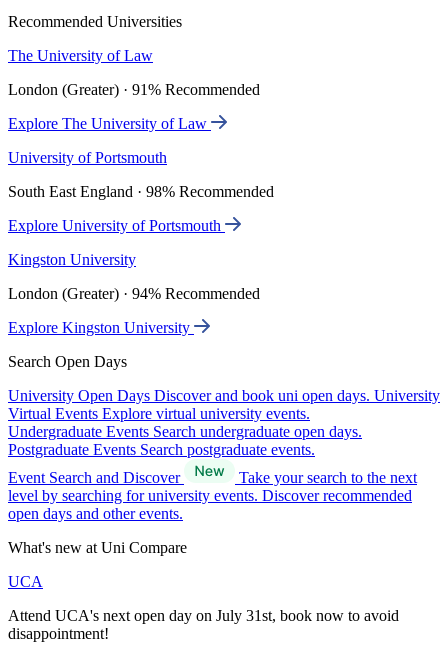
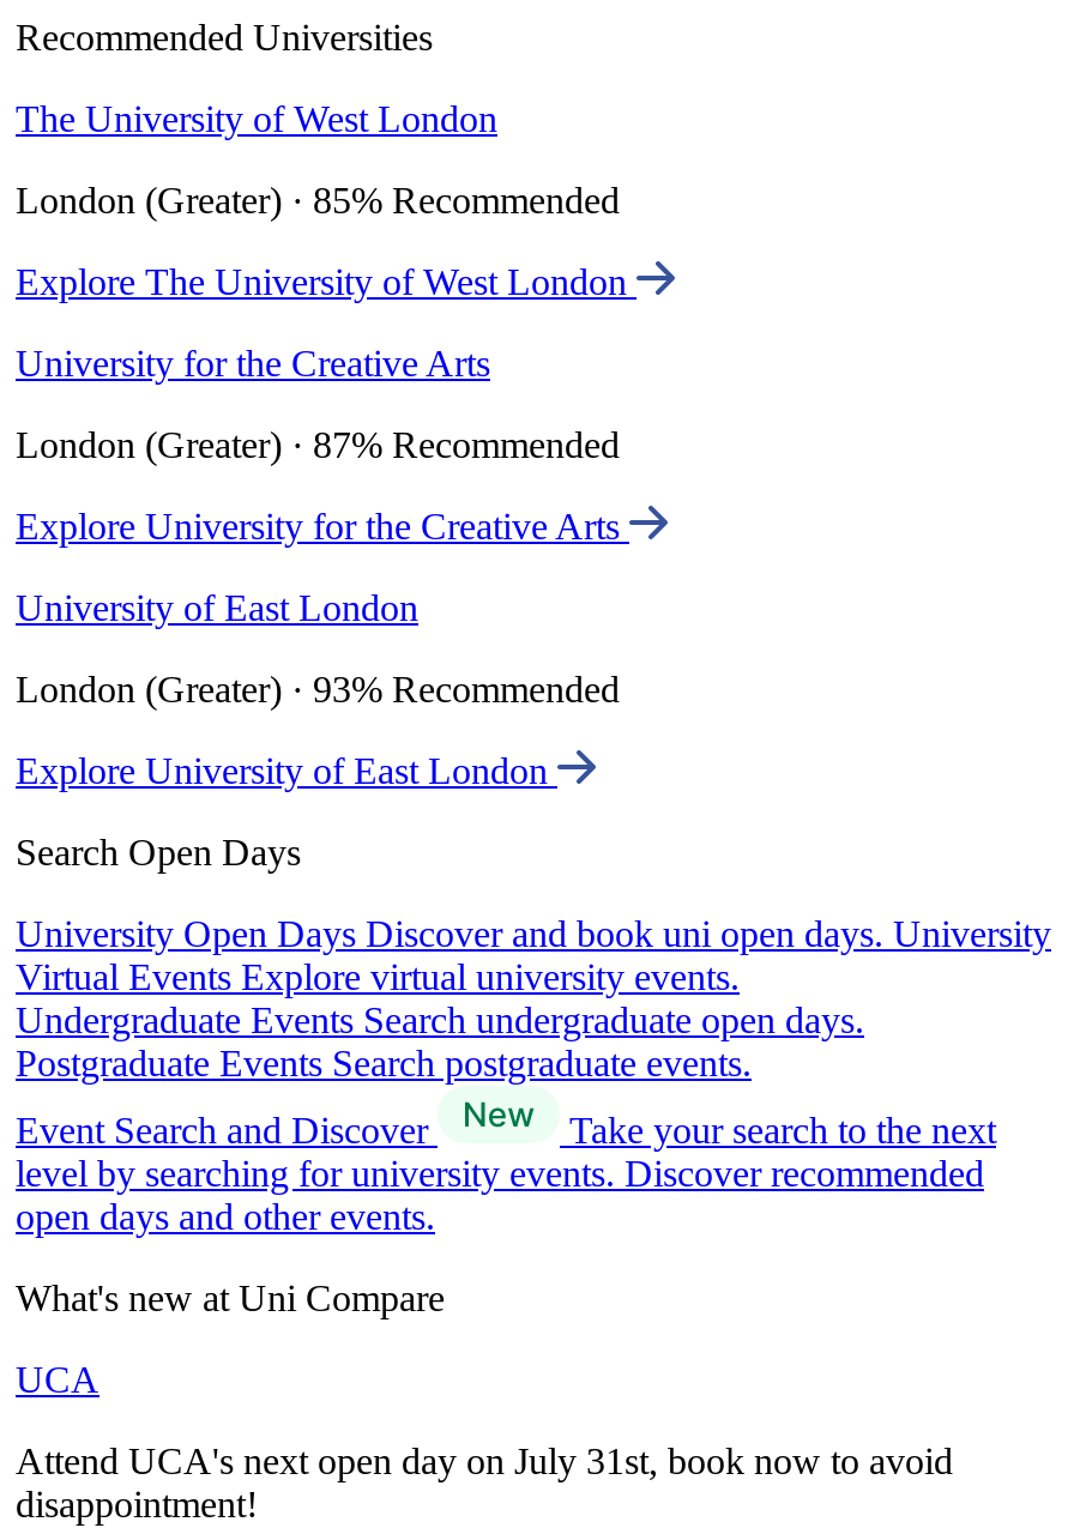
- The University of Law
+ The University of West London

- London (Greater) · 91% Recommended
+ London (Greater) · 85% Recommended

- Explore The University of Law
+ Explore The University of West London

- University of Portsmouth
+ University for the Creative Arts

- South East England · 98% Recommended
+ London (Greater) · 87% Recommended

- Explore University of Portsmouth
+ Explore University for the Creative Arts

- Kingston University
+ University of East London

- London (Greater) · 94% Recommended
+ London (Greater) · 93% Recommended

- Explore Kingston University
+ Explore University of East London
